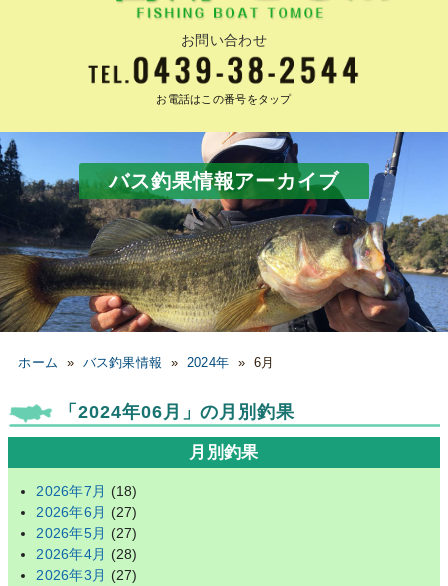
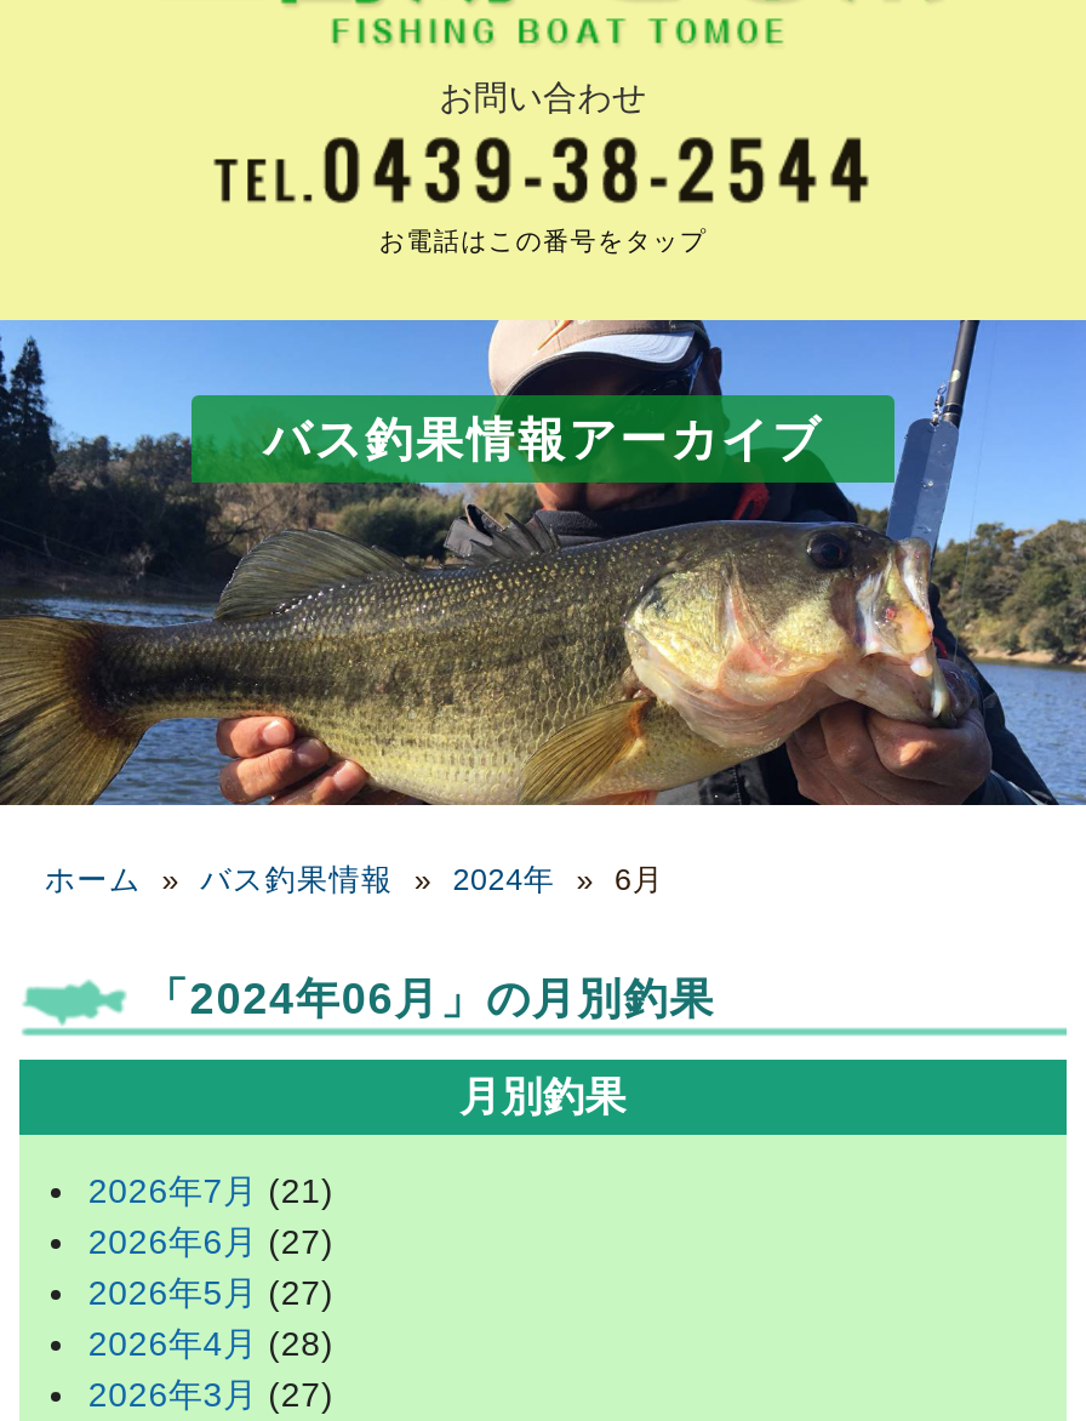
- 2026年7月(18)
+ 2026年7月(21)
